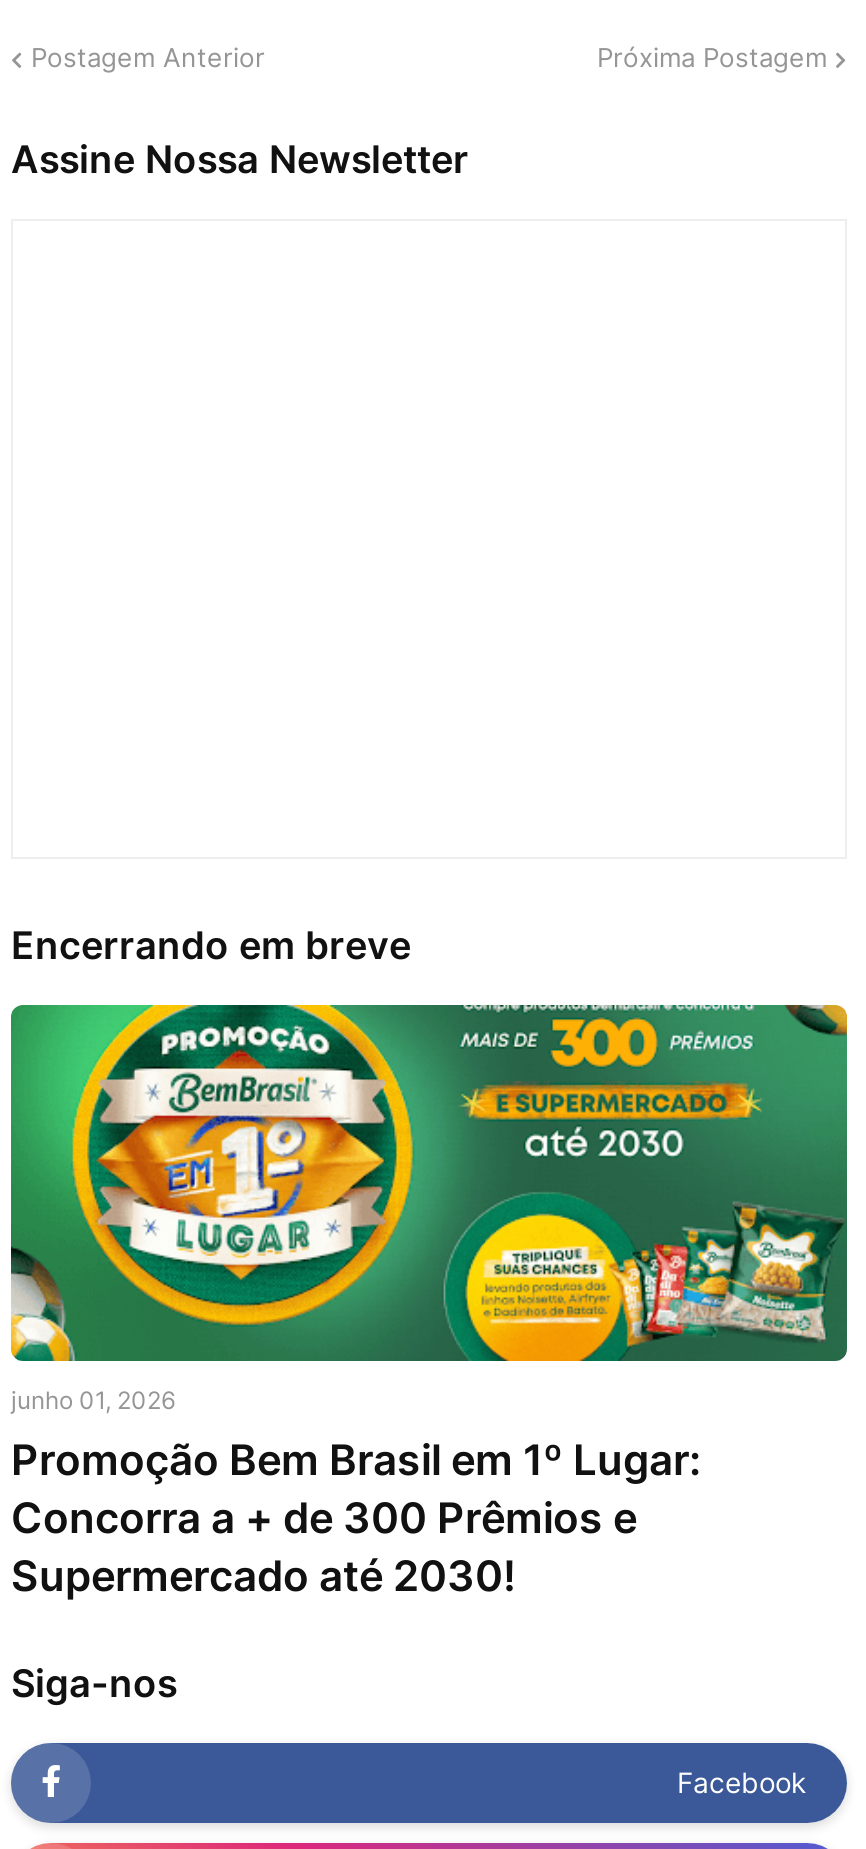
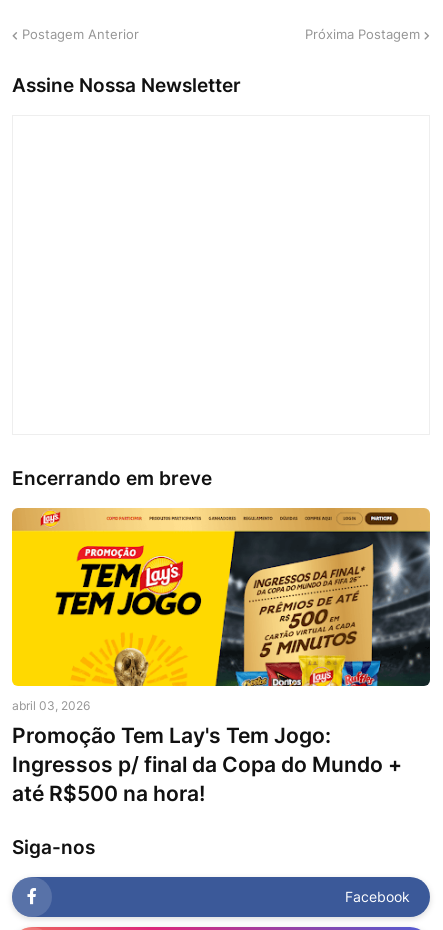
- [image]
- junho 01, 2026
- Promoção Bem Brasil em 1º Lugar:
- Concorra a + de 300 Prêmios e
- Supermercado até 2030!
+ [image]
+ abril 03, 2026
+ Promoção Tem Lay's Tem Jogo:
+ Ingressos p/ final da Copa do Mundo +
+ até R$500 na hora!
